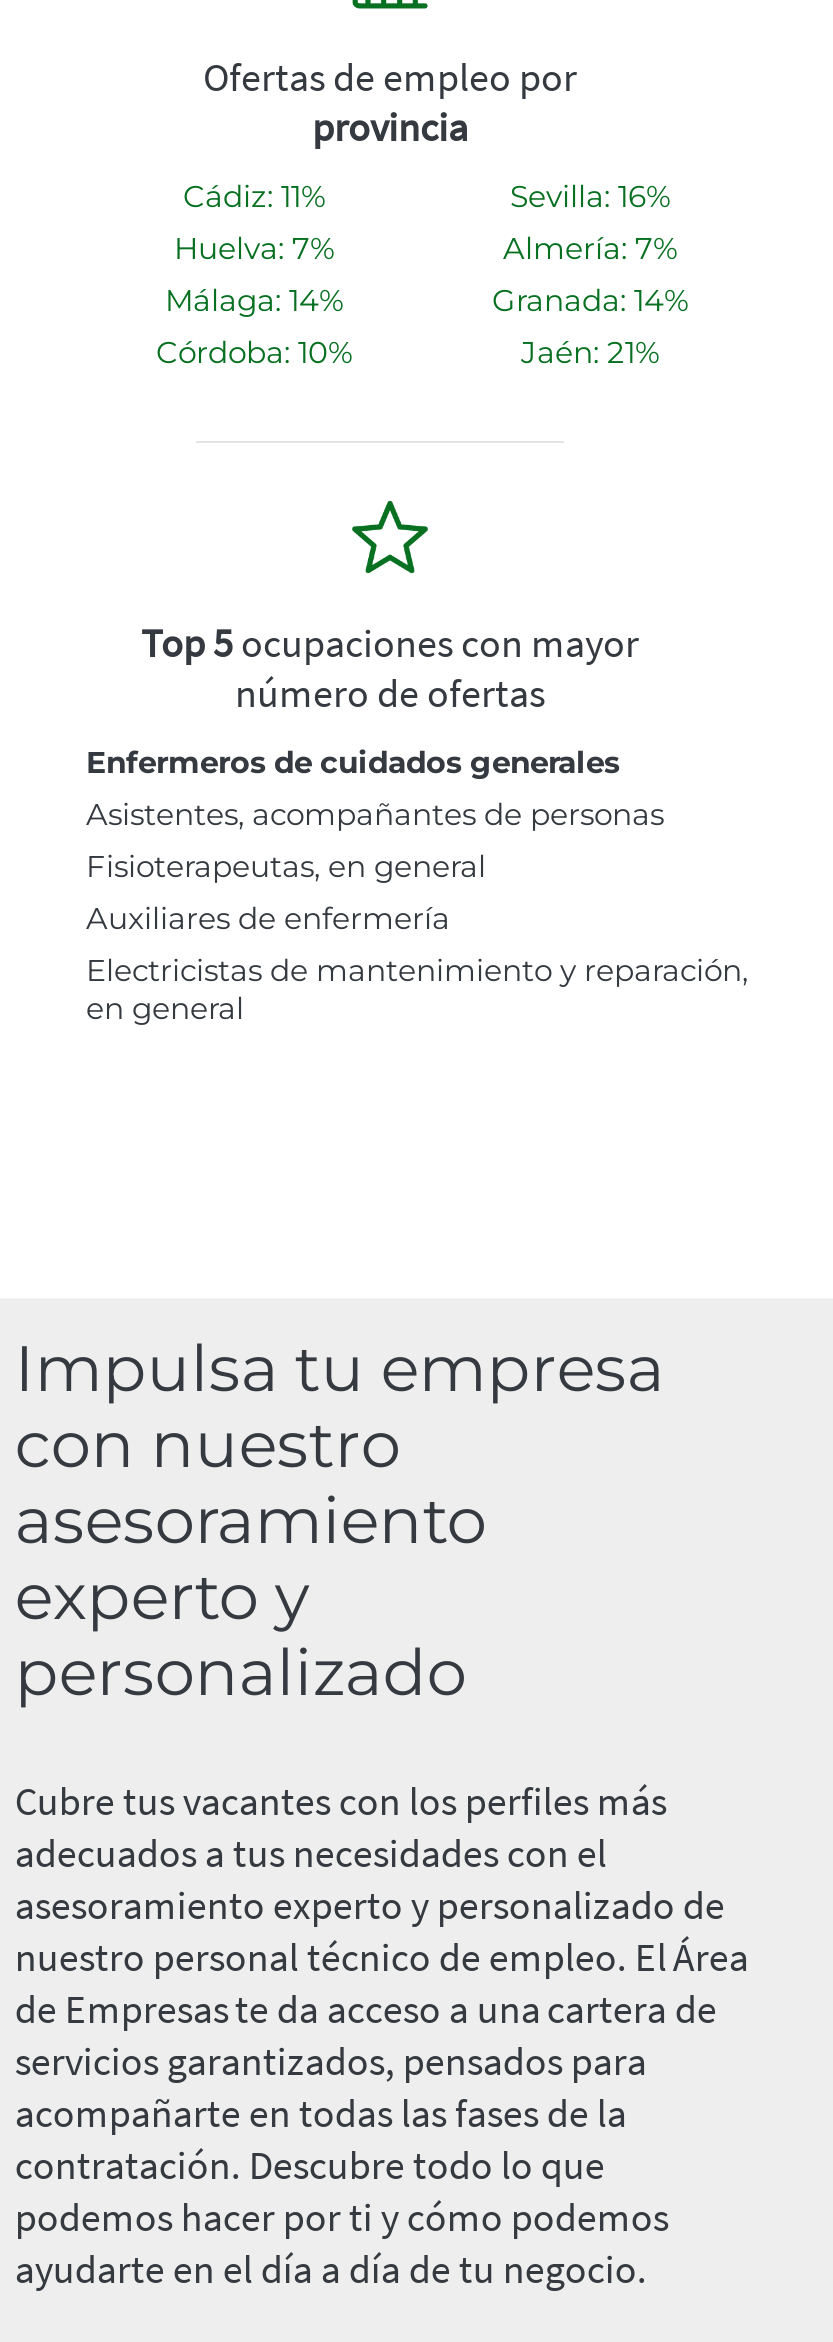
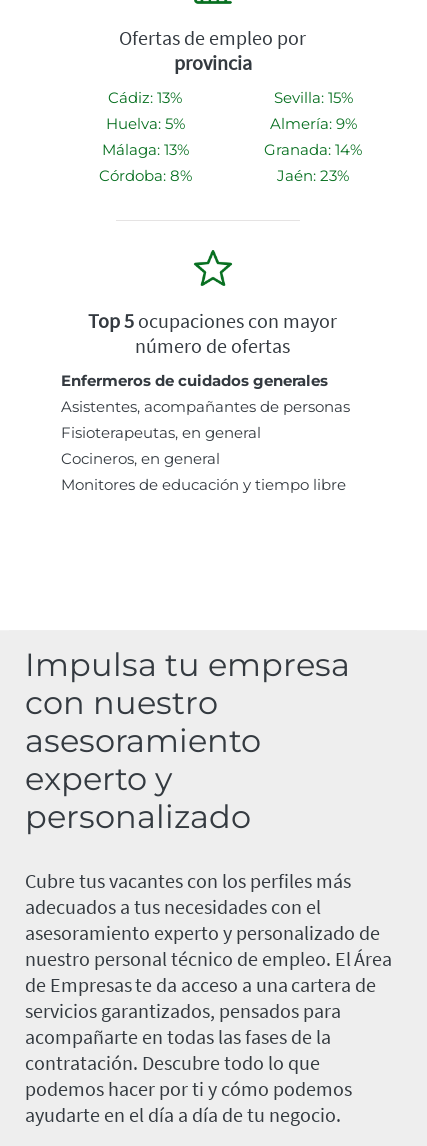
- Cádiz: 11%
+ Cádiz: 13%

- Sevilla: 16%
+ Sevilla: 15%

- Huelva: 7%
+ Huelva: 5%

- Almería: 7%
+ Almería: 9%

- Málaga: 14%
+ Málaga: 13%

- Córdoba: 10%
+ Córdoba: 8%

- Jaén: 21%
+ Jaén: 23%

- Auxiliares de enfermería
- Electricistas de mantenimiento y reparación,
- en general
+ Cocineros, en general
+ Monitores de educación y tiempo libre
